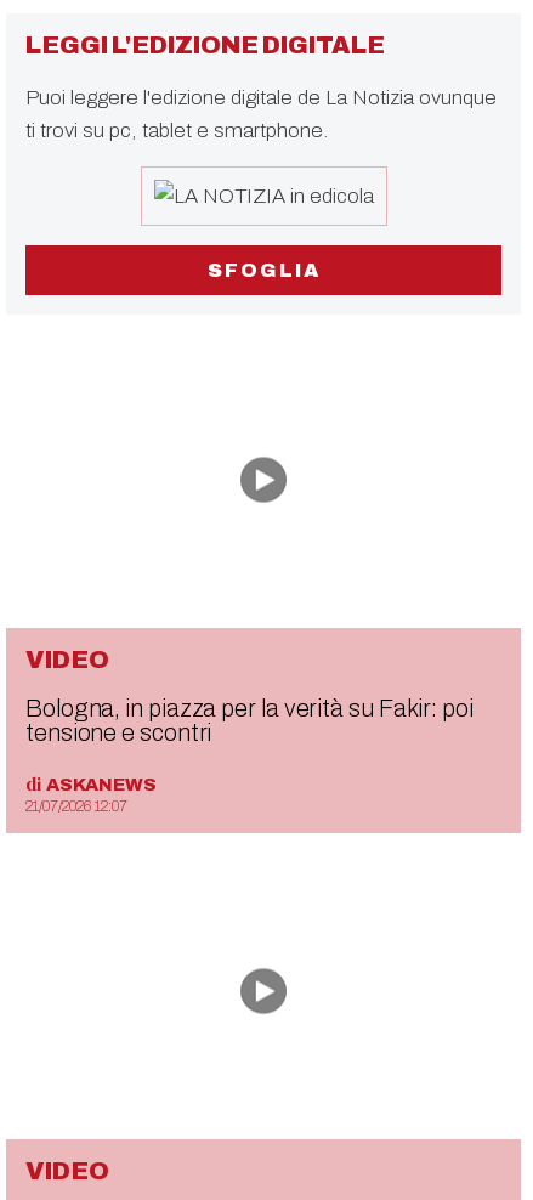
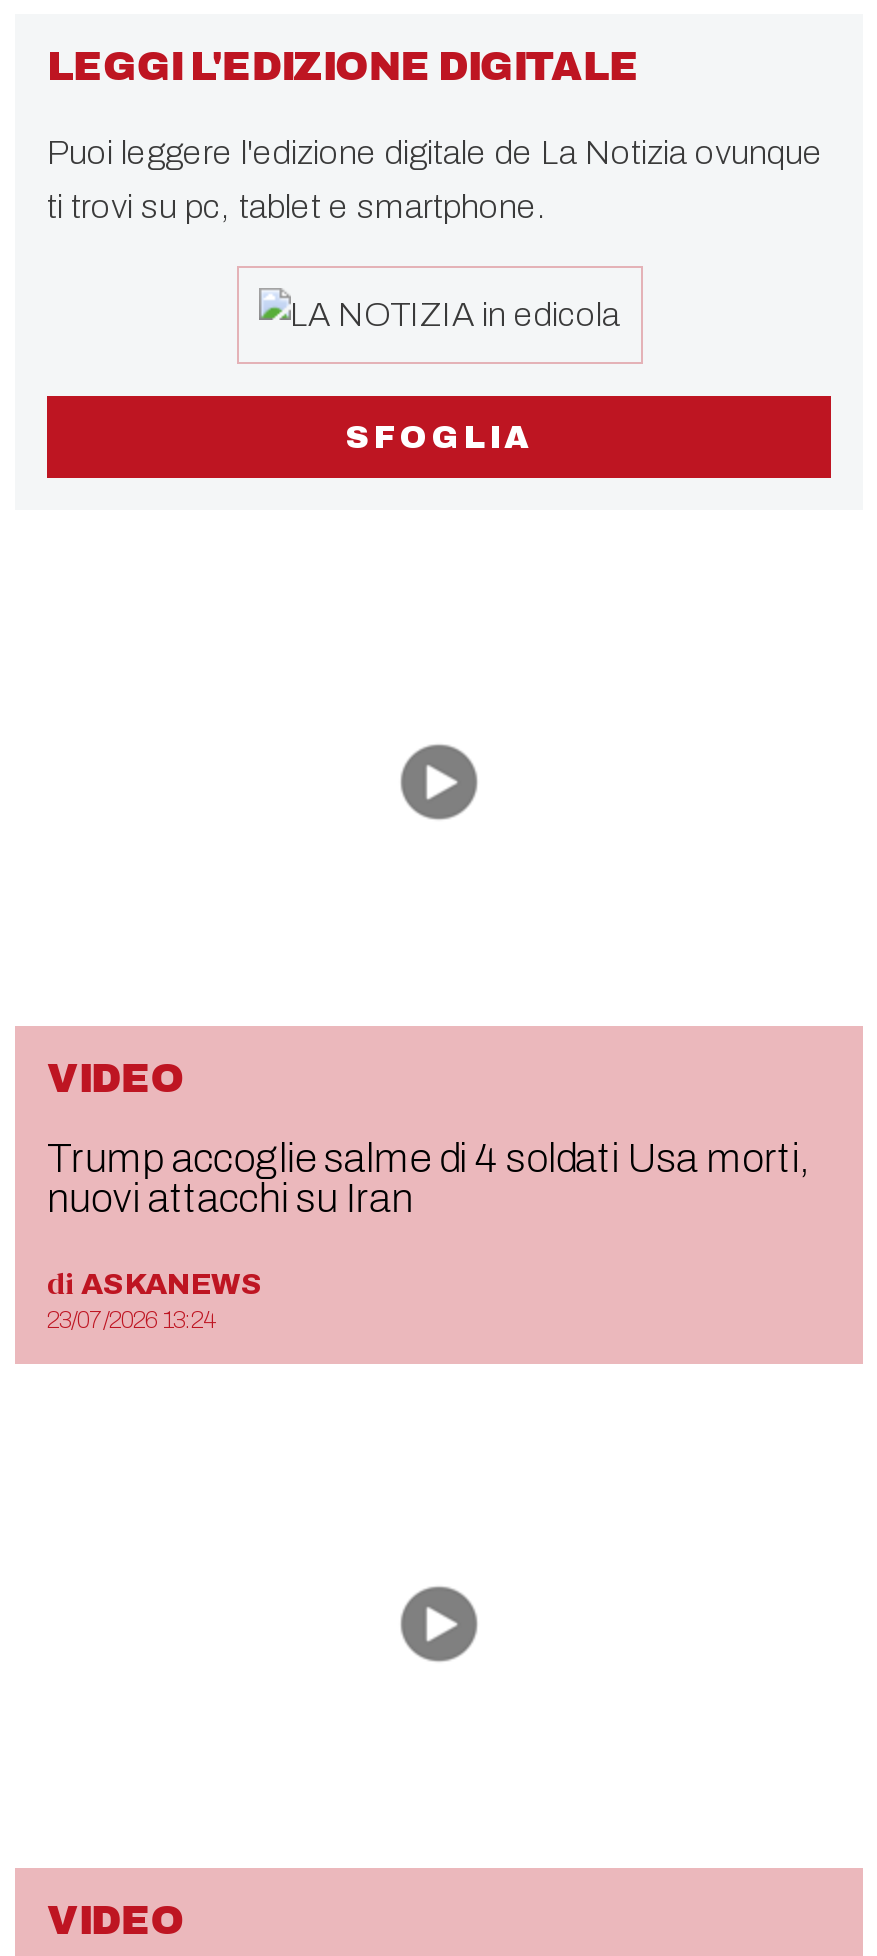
- Bologna, in piazza per la verità su Fakir: poi
- tensione e scontri
+ Trump accoglie salme di 4 soldati Usa morti,
+ nuovi attacchi su Iran

- 21/07/2026 12:07
+ 23/07/2026 13:24
